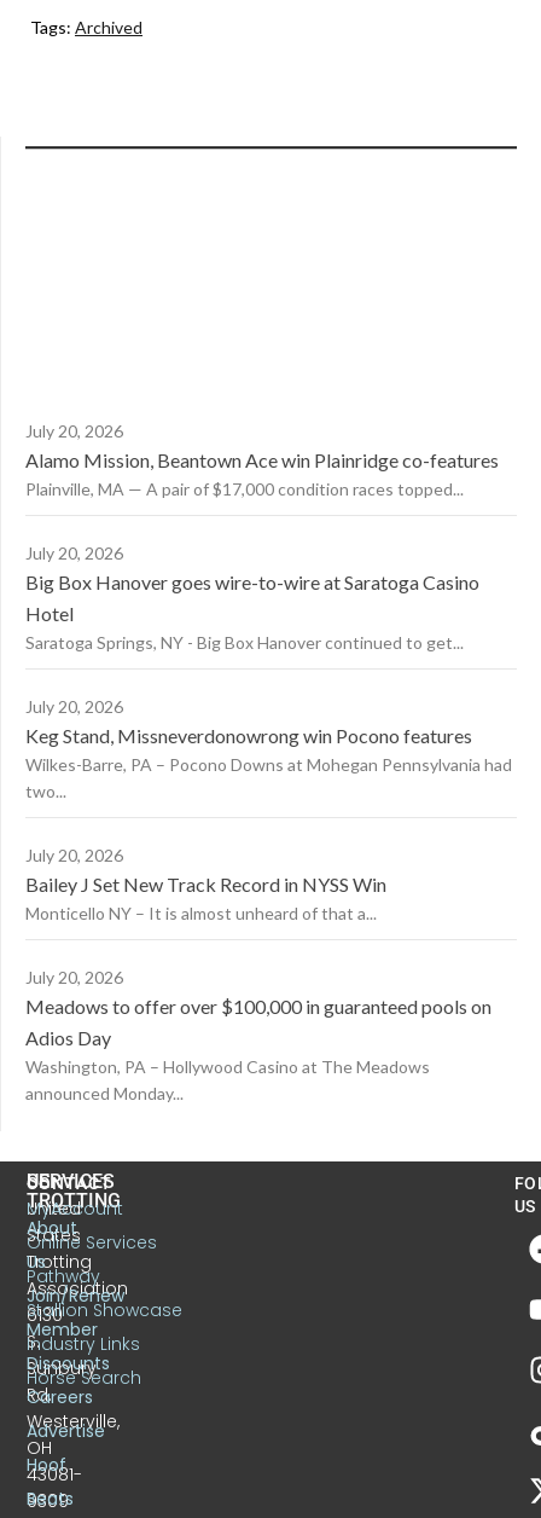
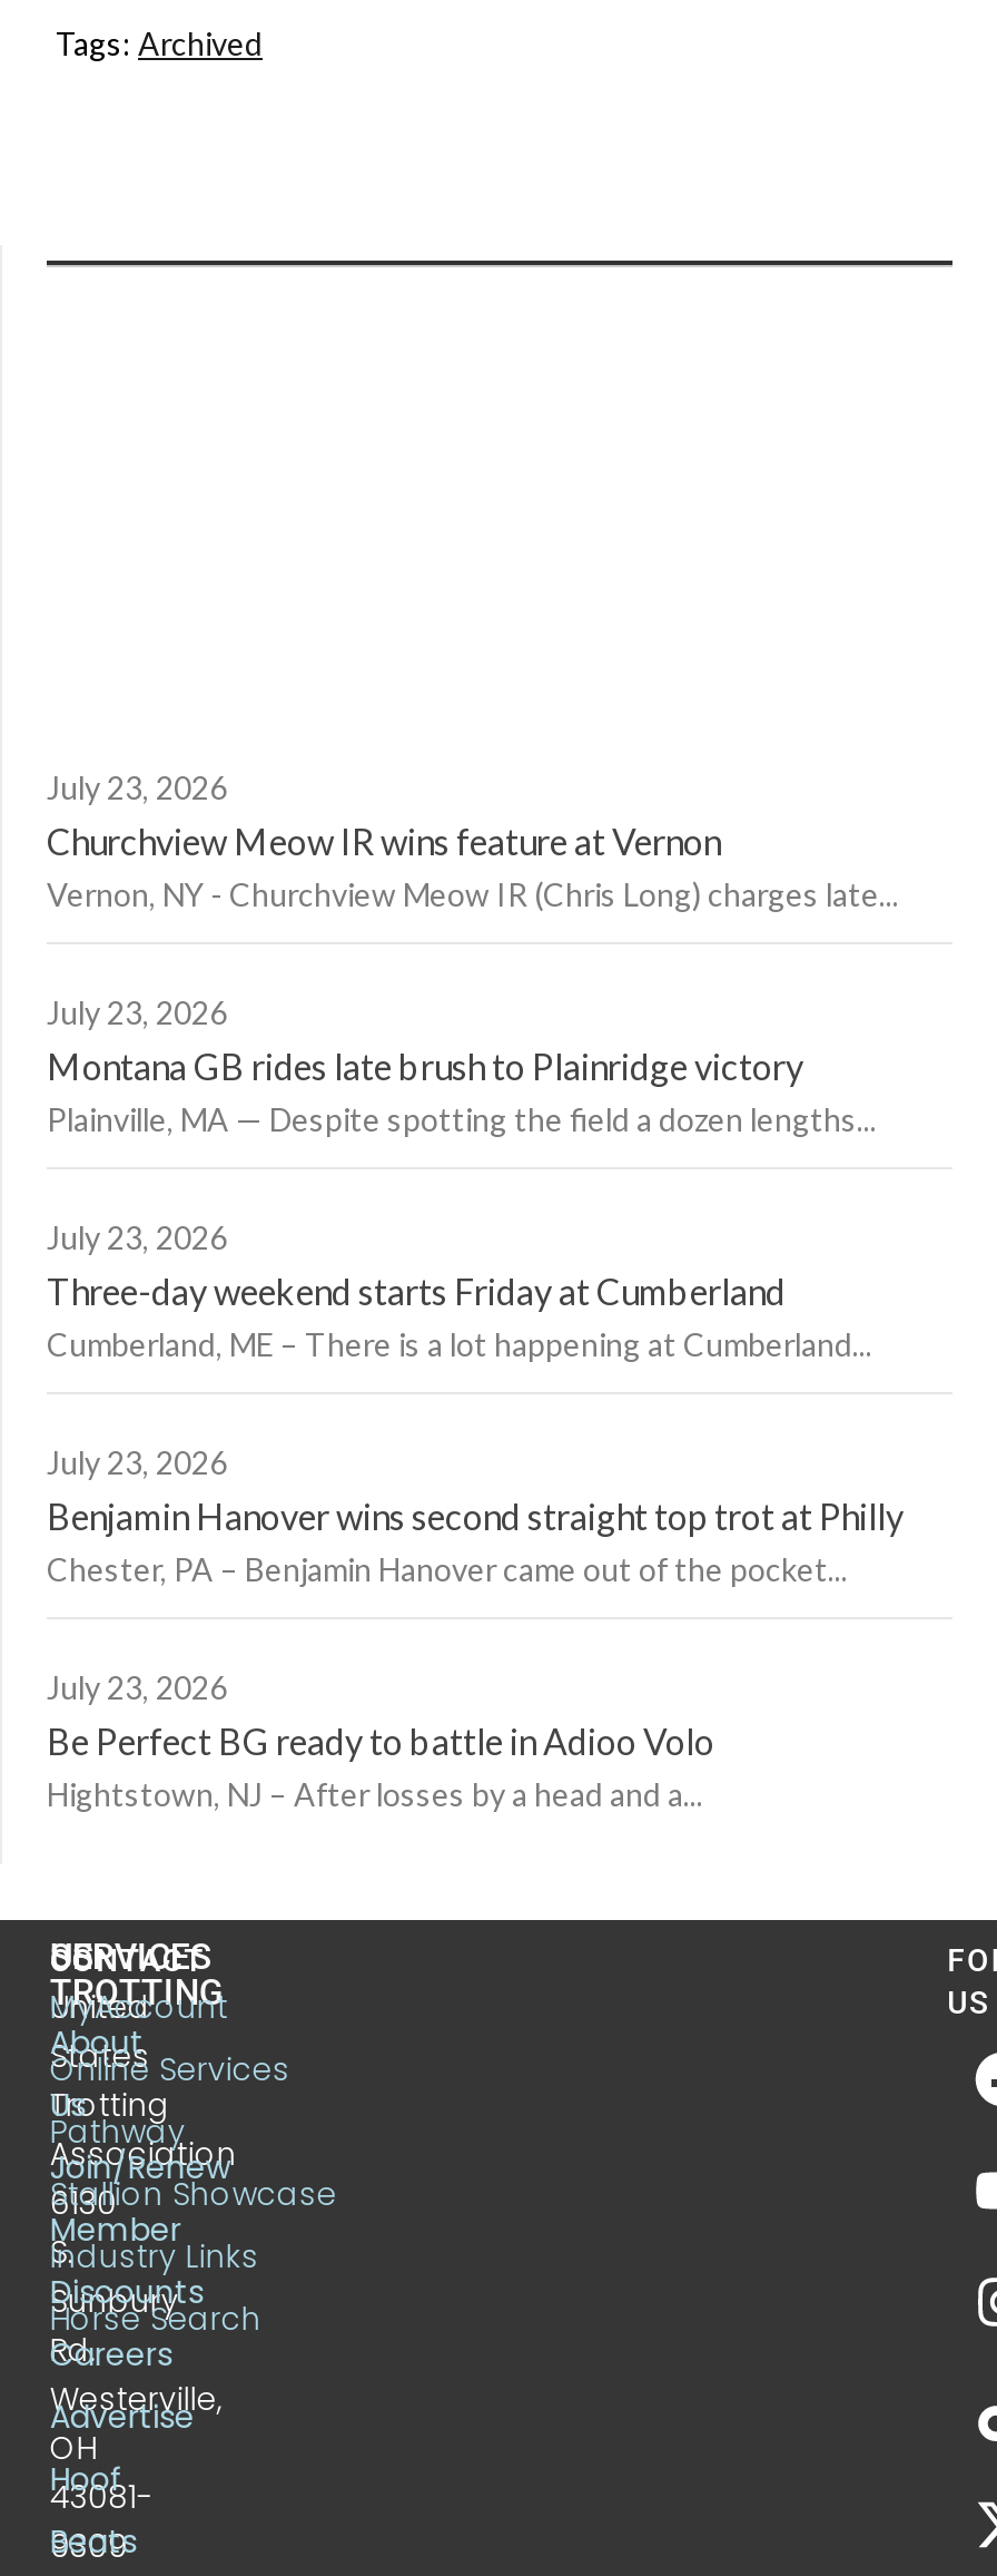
- July 20, 2026
- Alamo Mission, Beantown Ace win Plainridge co-features
- Plainville, MA — A pair of $17,000 condition races topped...
+ July 23, 2026
+ Churchview Meow IR wins feature at Vernon
+ Vernon, NY - Churchview Meow IR (Chris Long) charges late...

- July 20, 2026
- Big Box Hanover goes wire-to-wire at Saratoga Casino
- Hotel
- Saratoga Springs, NY - Big Box Hanover continued to get...
+ July 23, 2026
+ Montana GB rides late brush to Plainridge victory
+ Plainville, MA — Despite spotting the field a dozen lengths...

- July 20, 2026
- Keg Stand, Missneverdonowrong win Pocono features
- Wilkes-Barre, PA – Pocono Downs at Mohegan Pennsylvania had
- two...
+ July 23, 2026
+ Three-day weekend starts Friday at Cumberland
+ Cumberland, ME – There is a lot happening at Cumberland...

- July 20, 2026
- Bailey J Set New Track Record in NYSS Win
- Monticello NY – It is almost unheard of that a...
+ July 23, 2026
+ Benjamin Hanover wins second straight top trot at Philly
+ Chester, PA – Benjamin Hanover came out of the pocket...

- July 20, 2026
- Meadows to offer over $100,000 in guaranteed pools on
- Adios Day
- Washington, PA – Hollywood Casino at The Meadows
- announced Monday...
+ July 23, 2026
+ Be Perfect BG ready to battle in Adioo Volo
+ Hightstown, NJ – After losses by a head and a...
